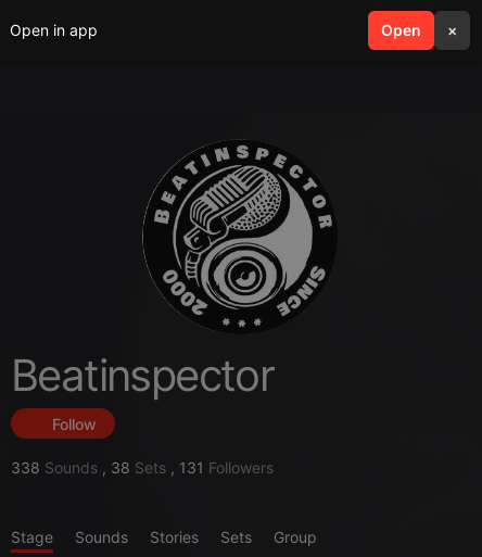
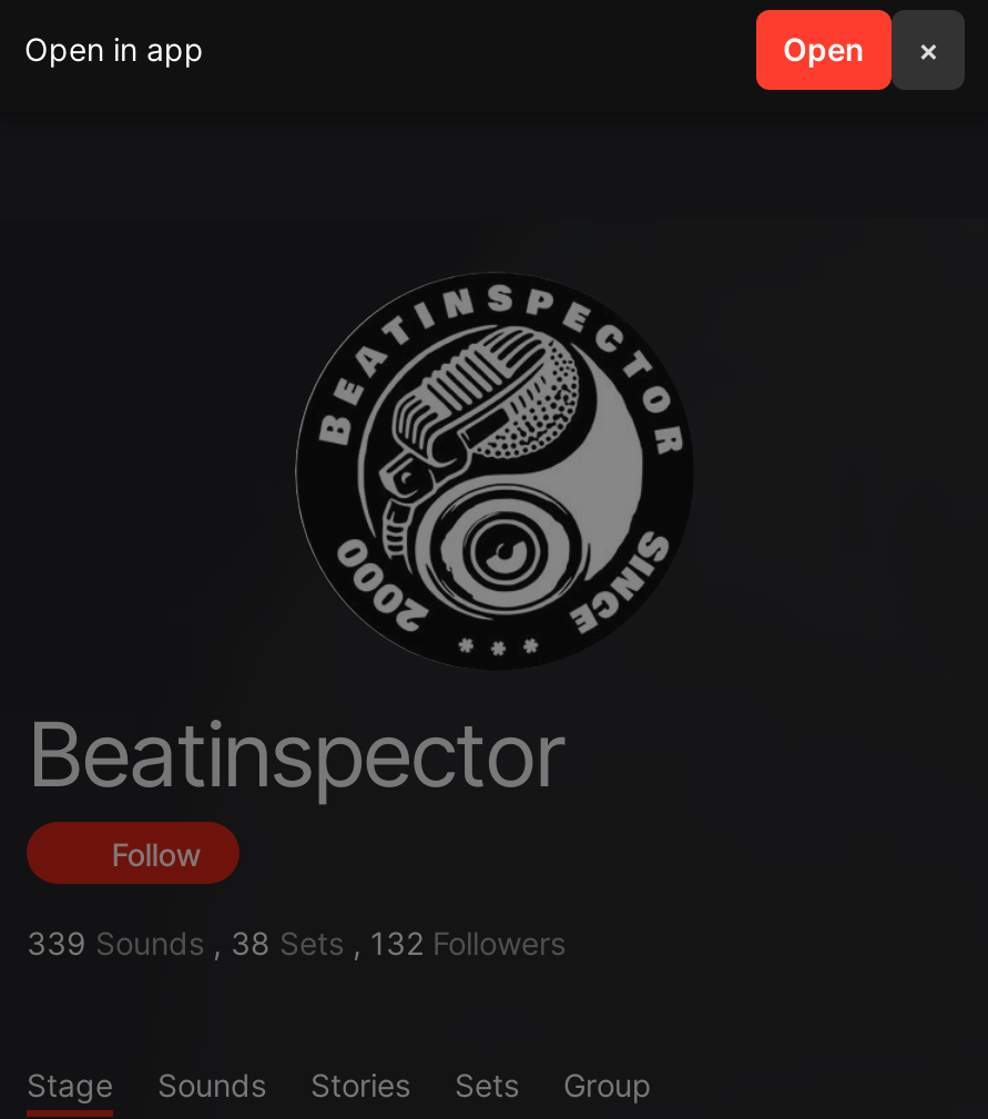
- 338 Sounds, 38 Sets, 131 Followers
+ 339 Sounds, 38 Sets, 132 Followers
